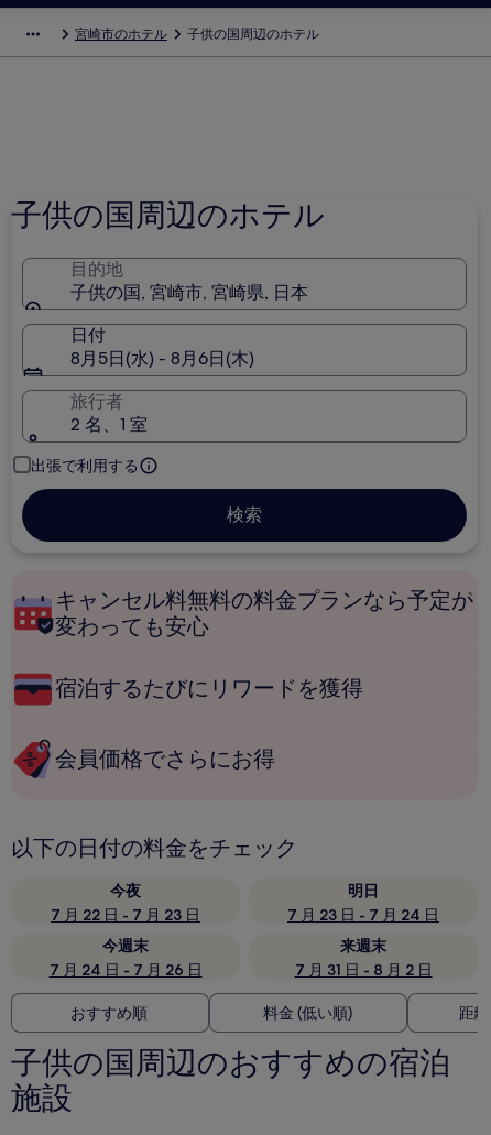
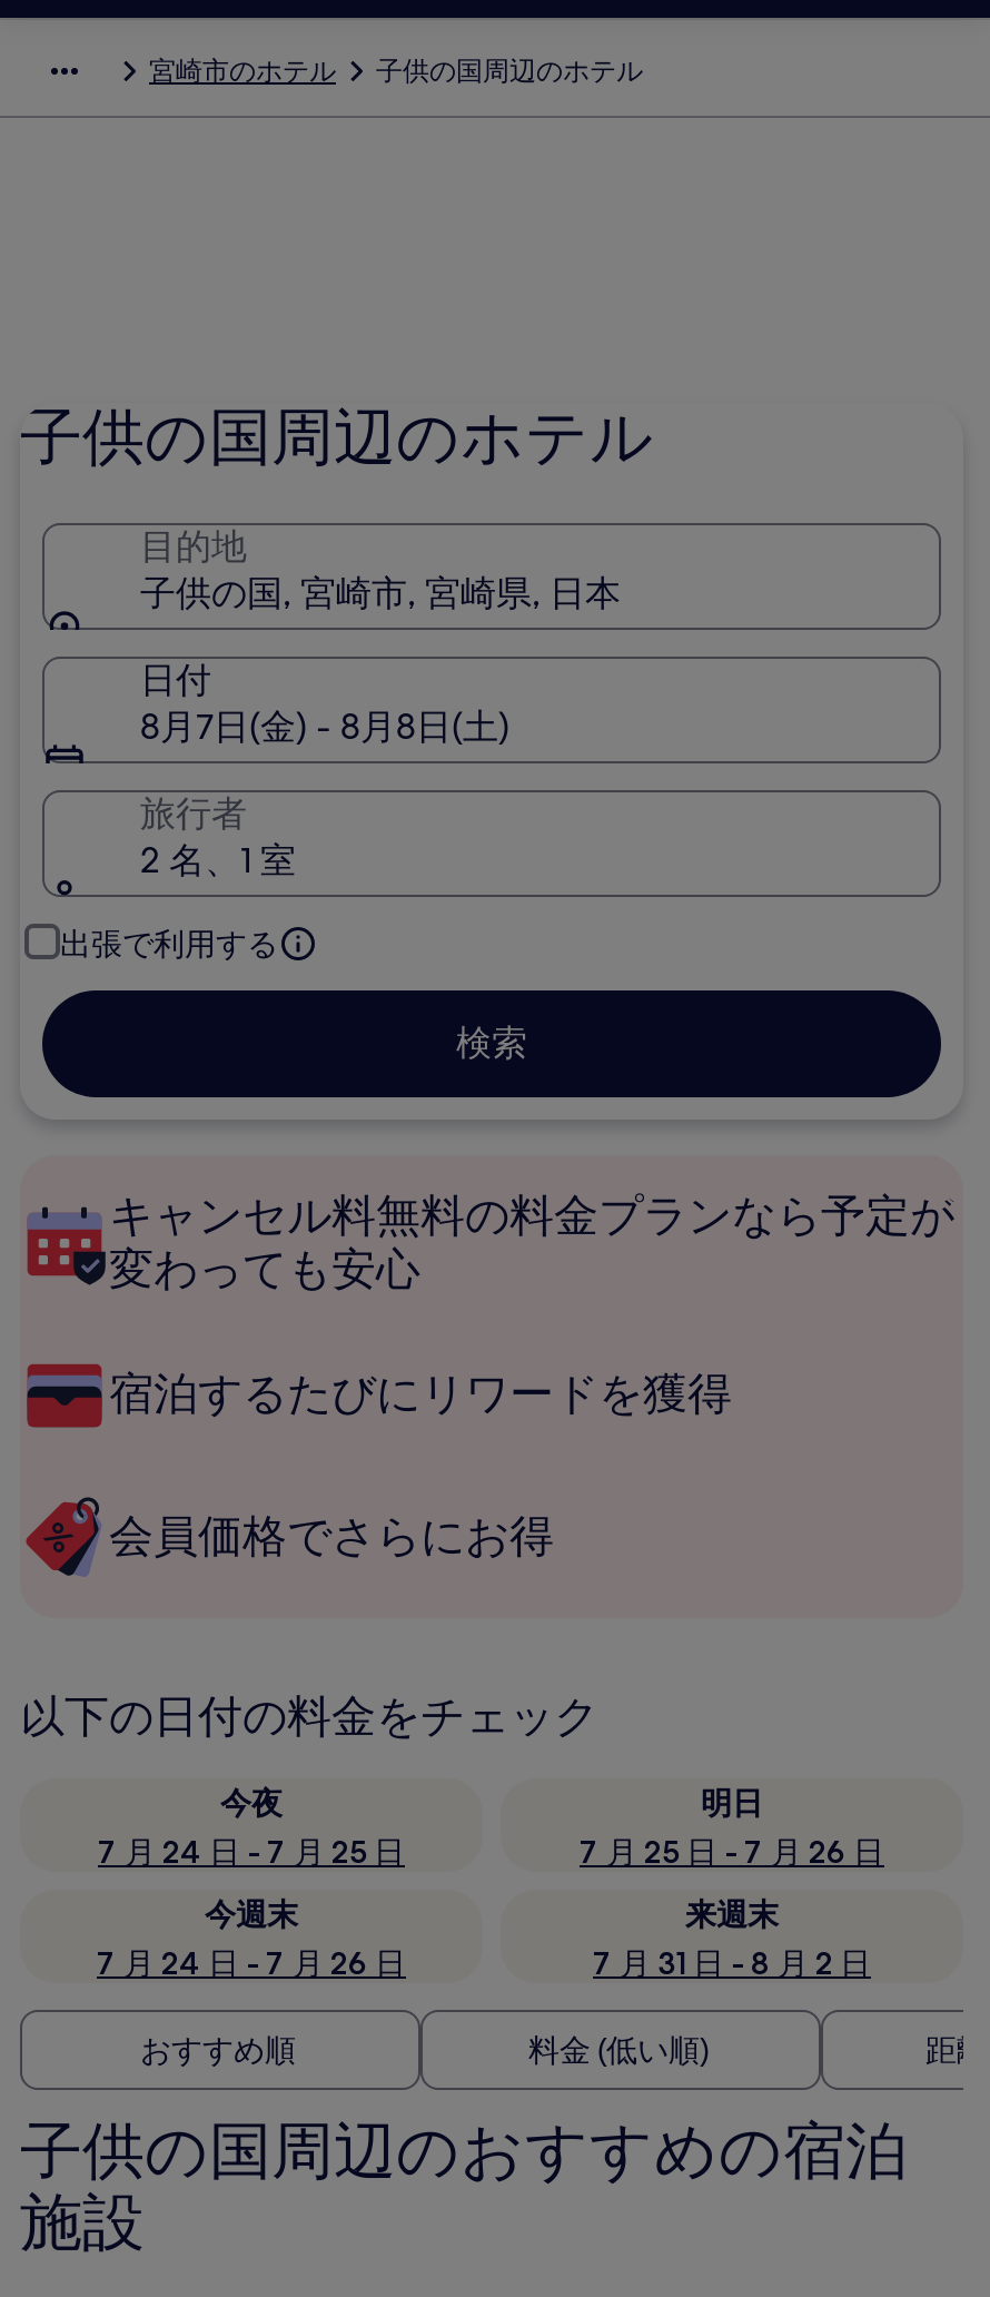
- 8月5日(水) - 8月6日(木)
+ 8月7日(金) - 8月8日(土)

- 7 月 22 日 - 7 月 23 日
+ 7 月 24 日 - 7 月 25 日

- 7 月 23 日 - 7 月 24 日
+ 7 月 25 日 - 7 月 26 日
